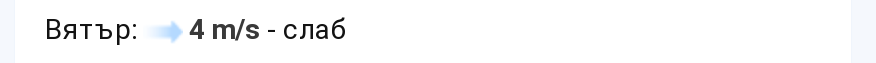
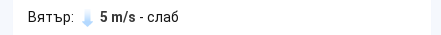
- Вятър: 4 m/s - слаб
+ Вятър: 5 m/s - слаб
